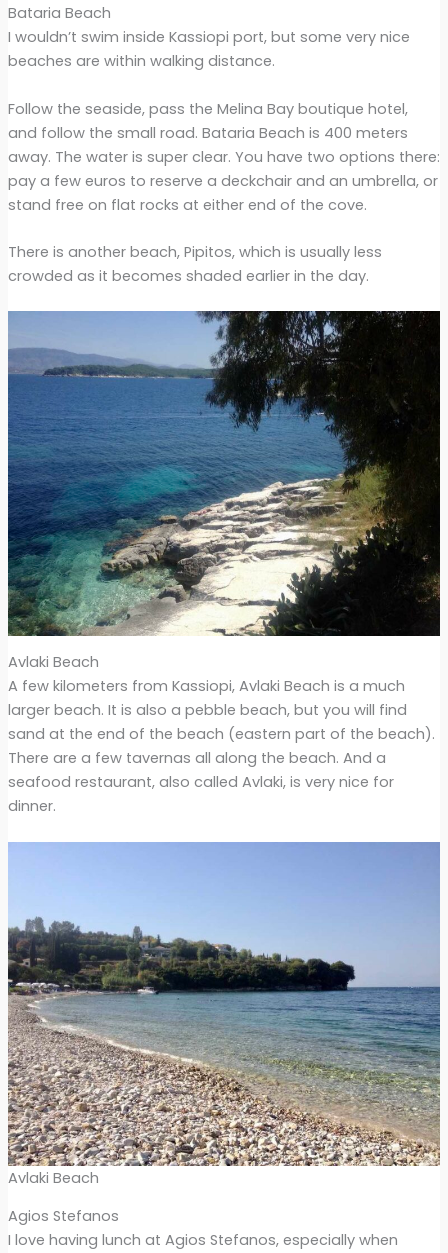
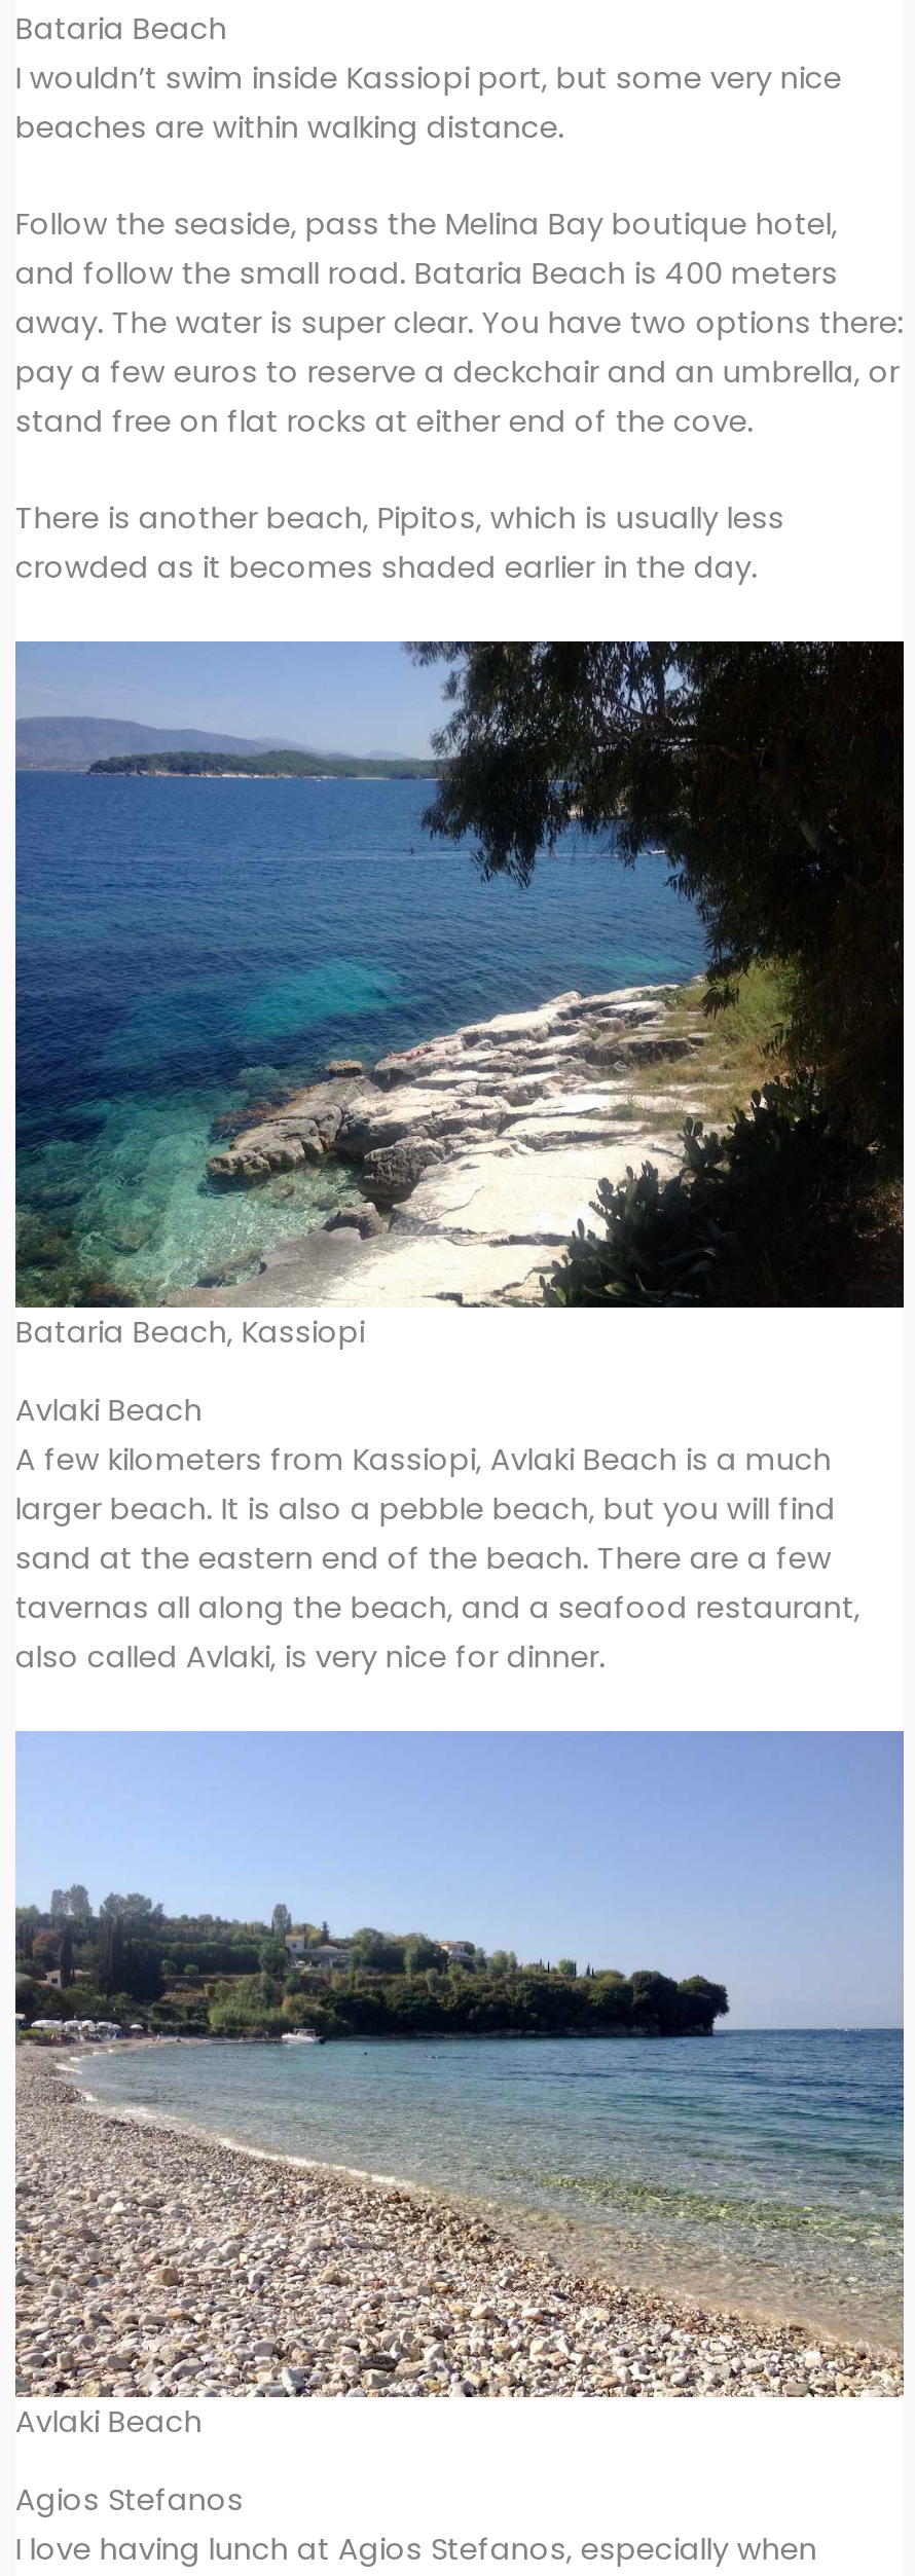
+ Bataria Beach, Kassiopi

moved down: Avlaki Beach | A few kilometers from Kassiopi, Avlaki Beach is a much | larger beach. It is also a pebble beach, but you will find

- sand at the end of the beach (eastern part of the beach).
- There are a few tavernas all along the beach. And a
- seafood restaurant, also called Avlaki, is very nice for
- dinner.
+ sand at the eastern end of the beach. There are a few
+ tavernas all along the beach, and a seafood restaurant,
+ also called Avlaki, is very nice for dinner.
